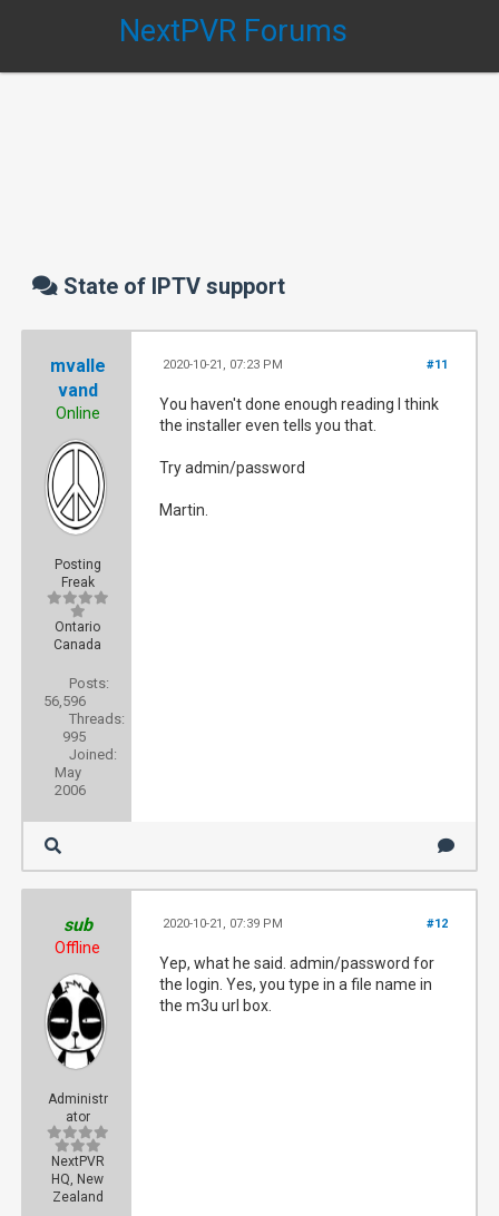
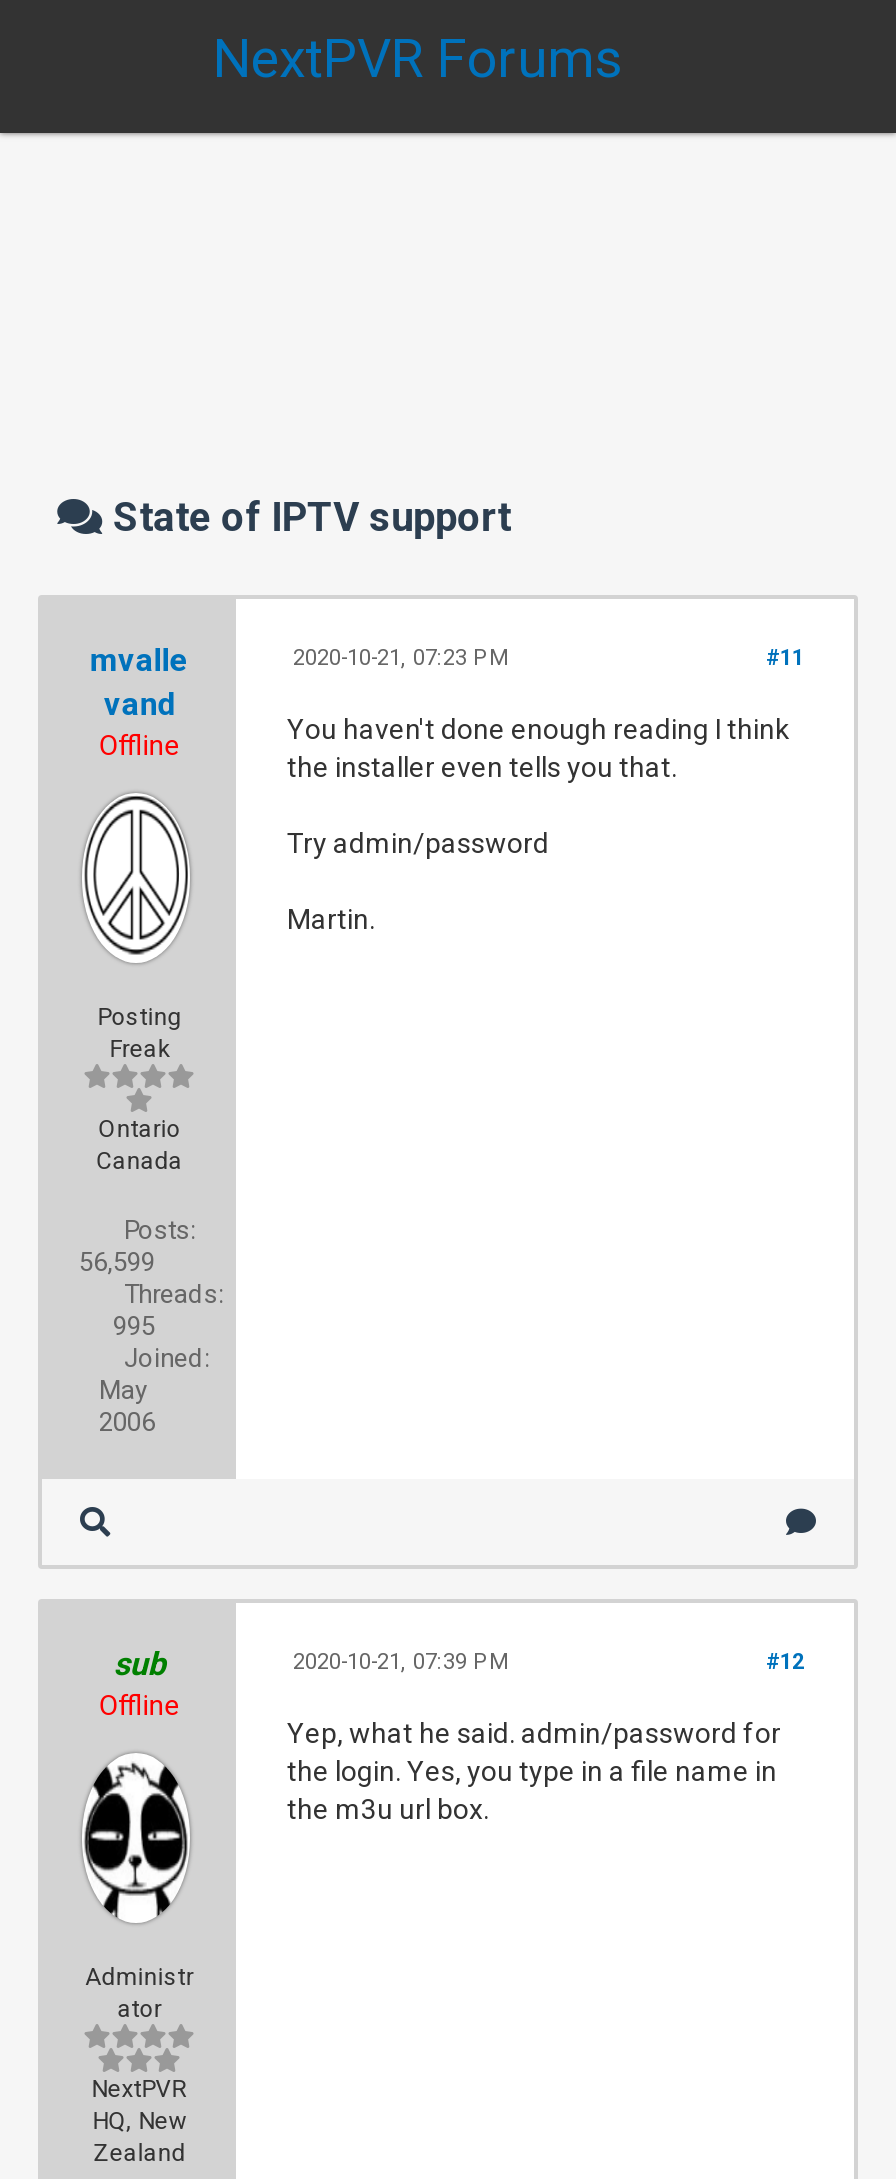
- Online
+ Offline

- 56,596
+ 56,599
